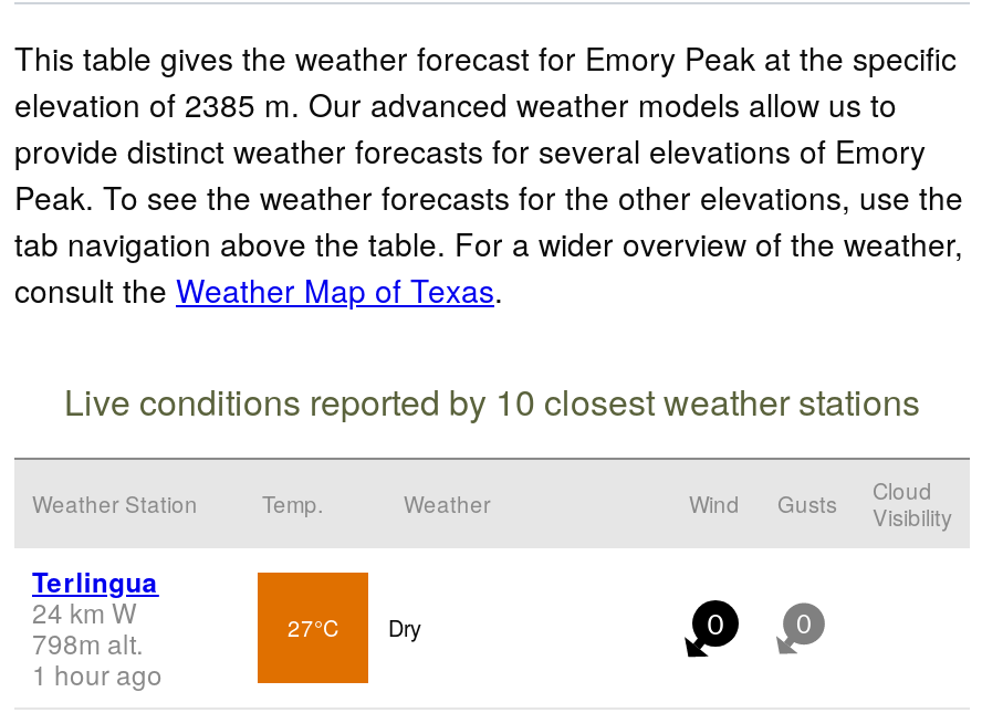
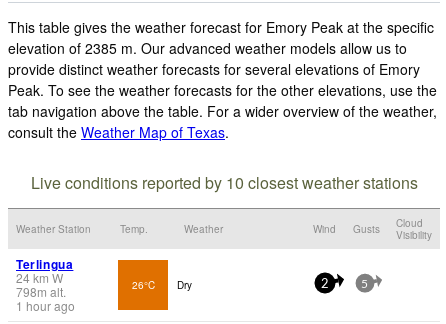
- 27°C Dry
+ 26°C Dry

- 0
+ 2

- 0
+ 5
